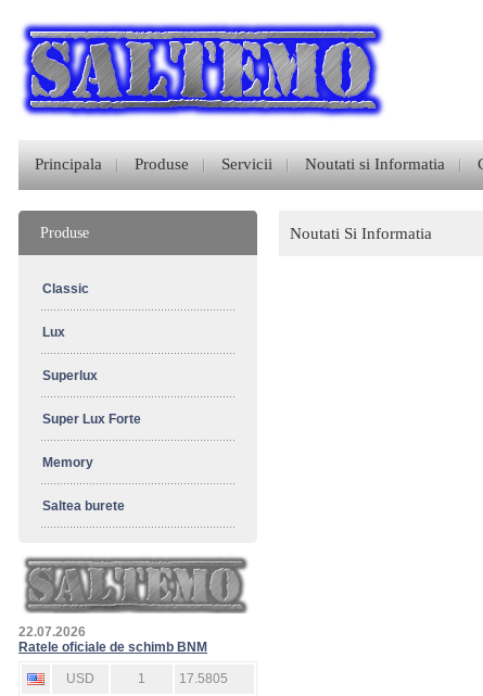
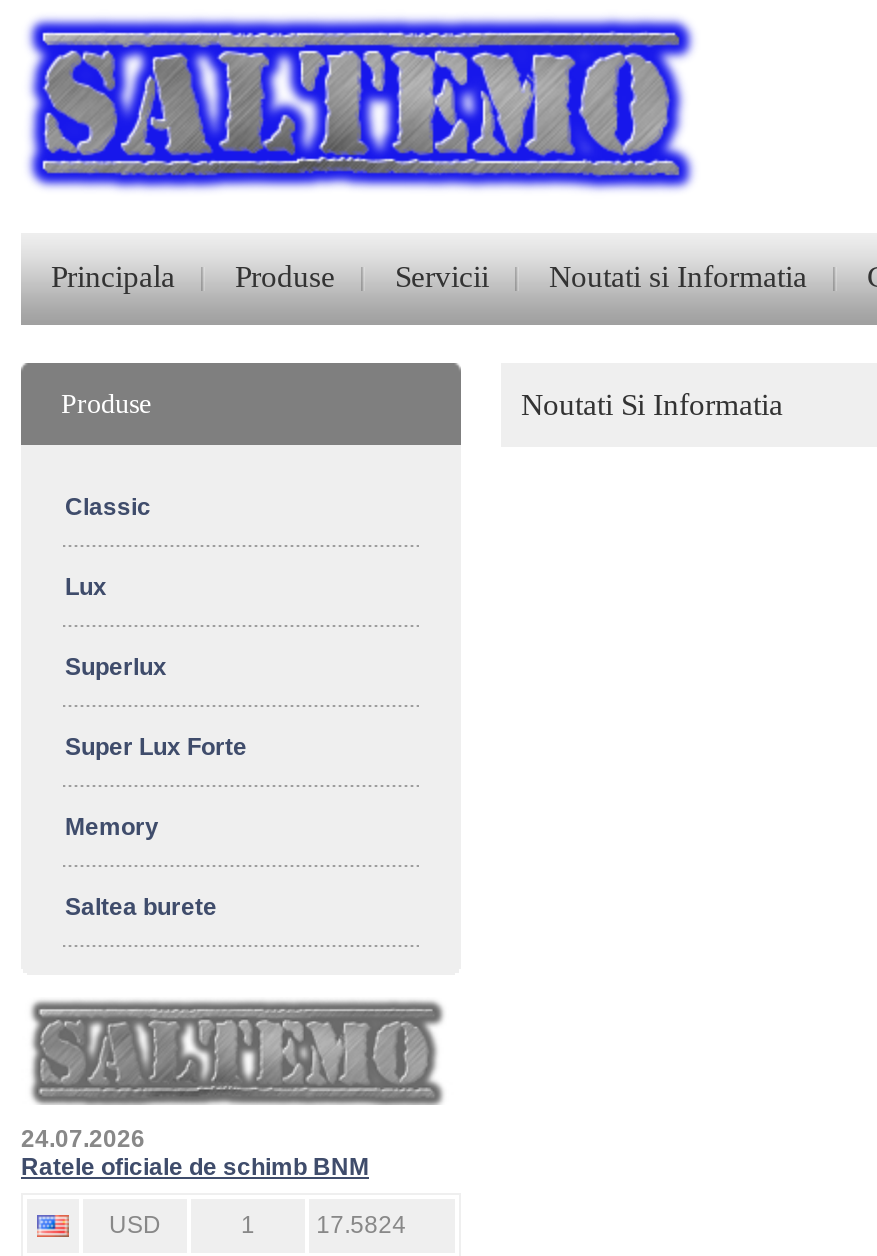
- 22.07.2026
+ 24.07.2026

- 17.5805
+ 17.5824
